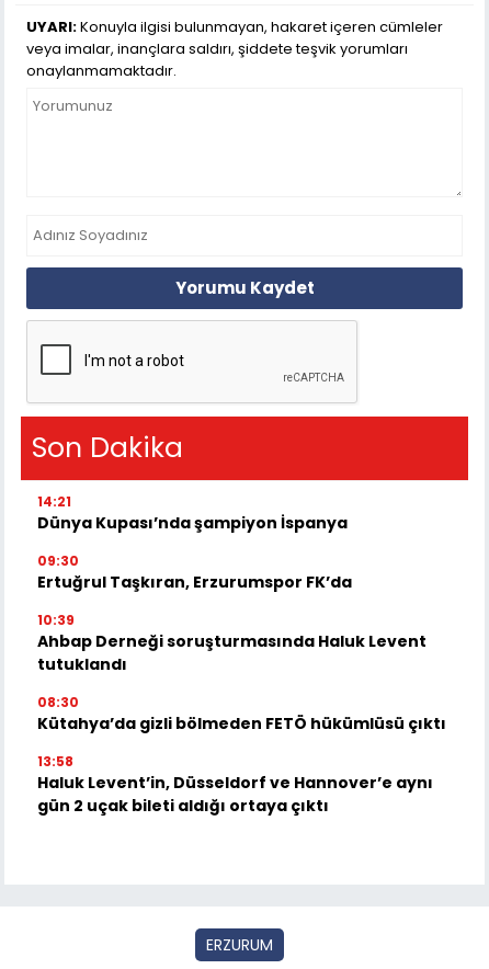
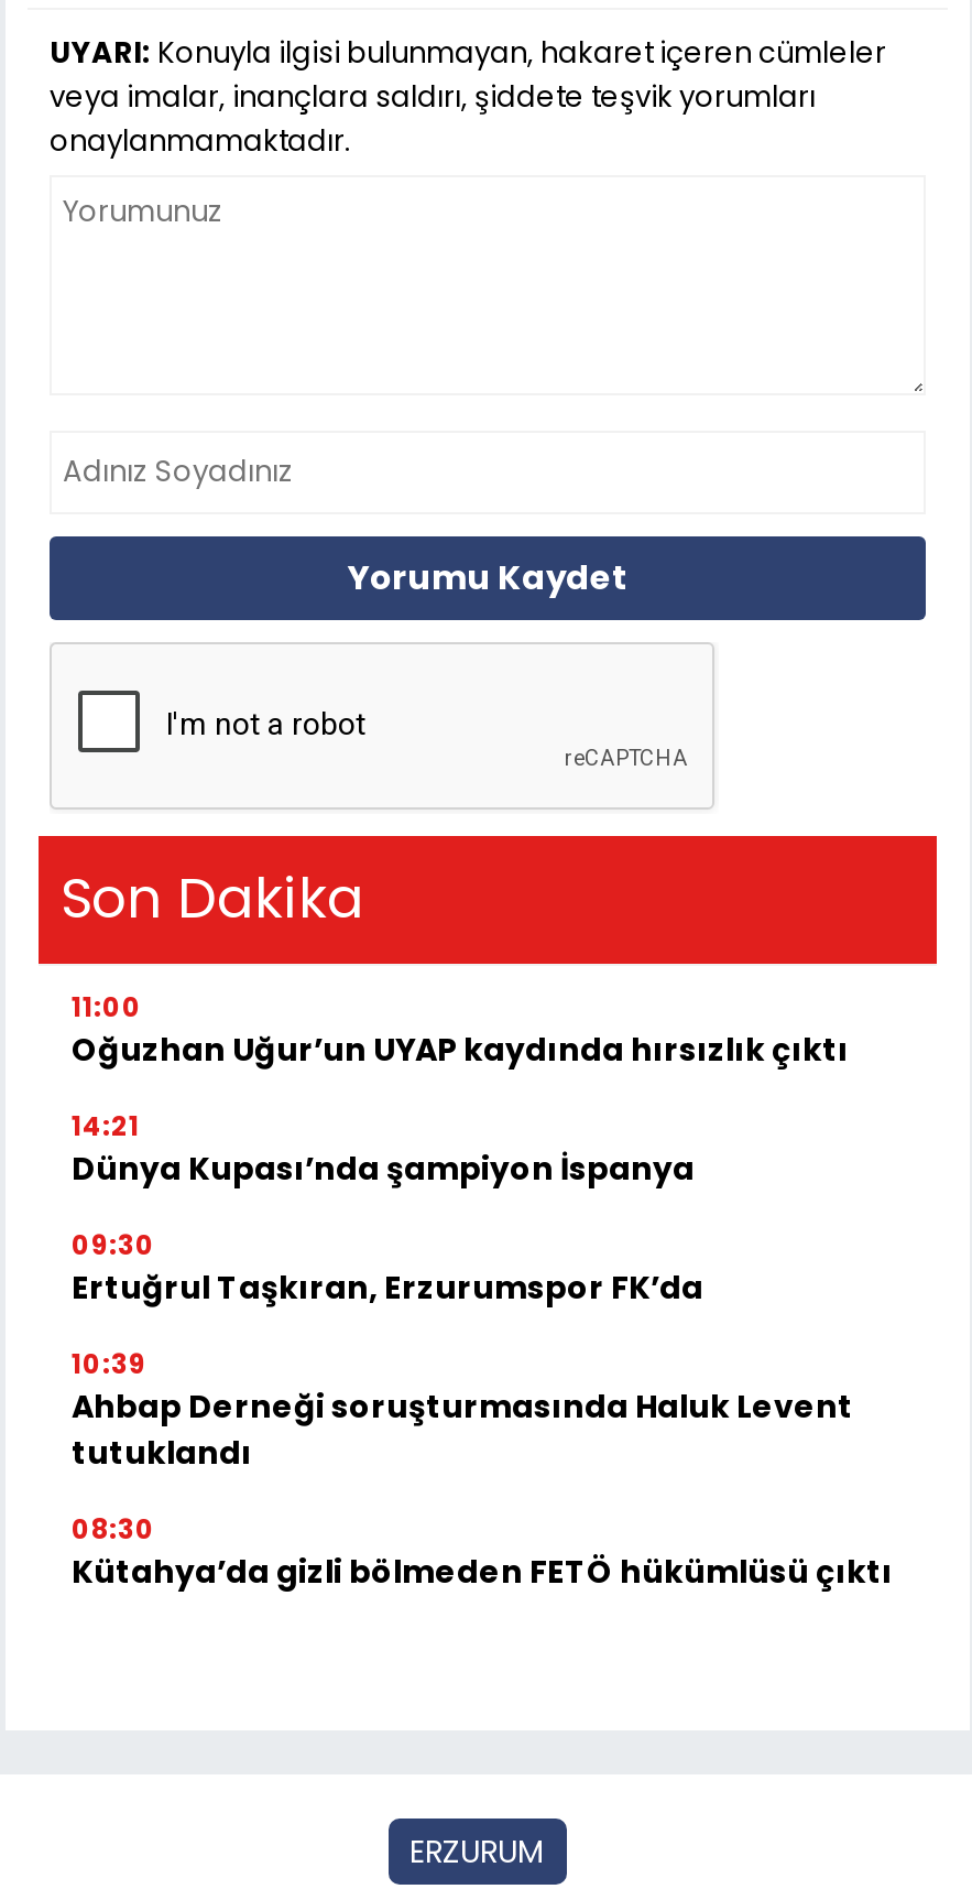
+ 11:00
+ Oğuzhan Uğur’un UYAP kaydında hırsızlık çıktı

moved down: 14:21 | Dünya Kupası’nda şampiyon İspanya | 09:30 | ... | 08:30 | Kütahya’da gizli bölmeden FETÖ hükümlüsü çıktı

- 13:58
- Haluk Levent’in, Düsseldorf ve Hannover’e aynı
- gün 2 uçak bileti aldığı ortaya çıktı
